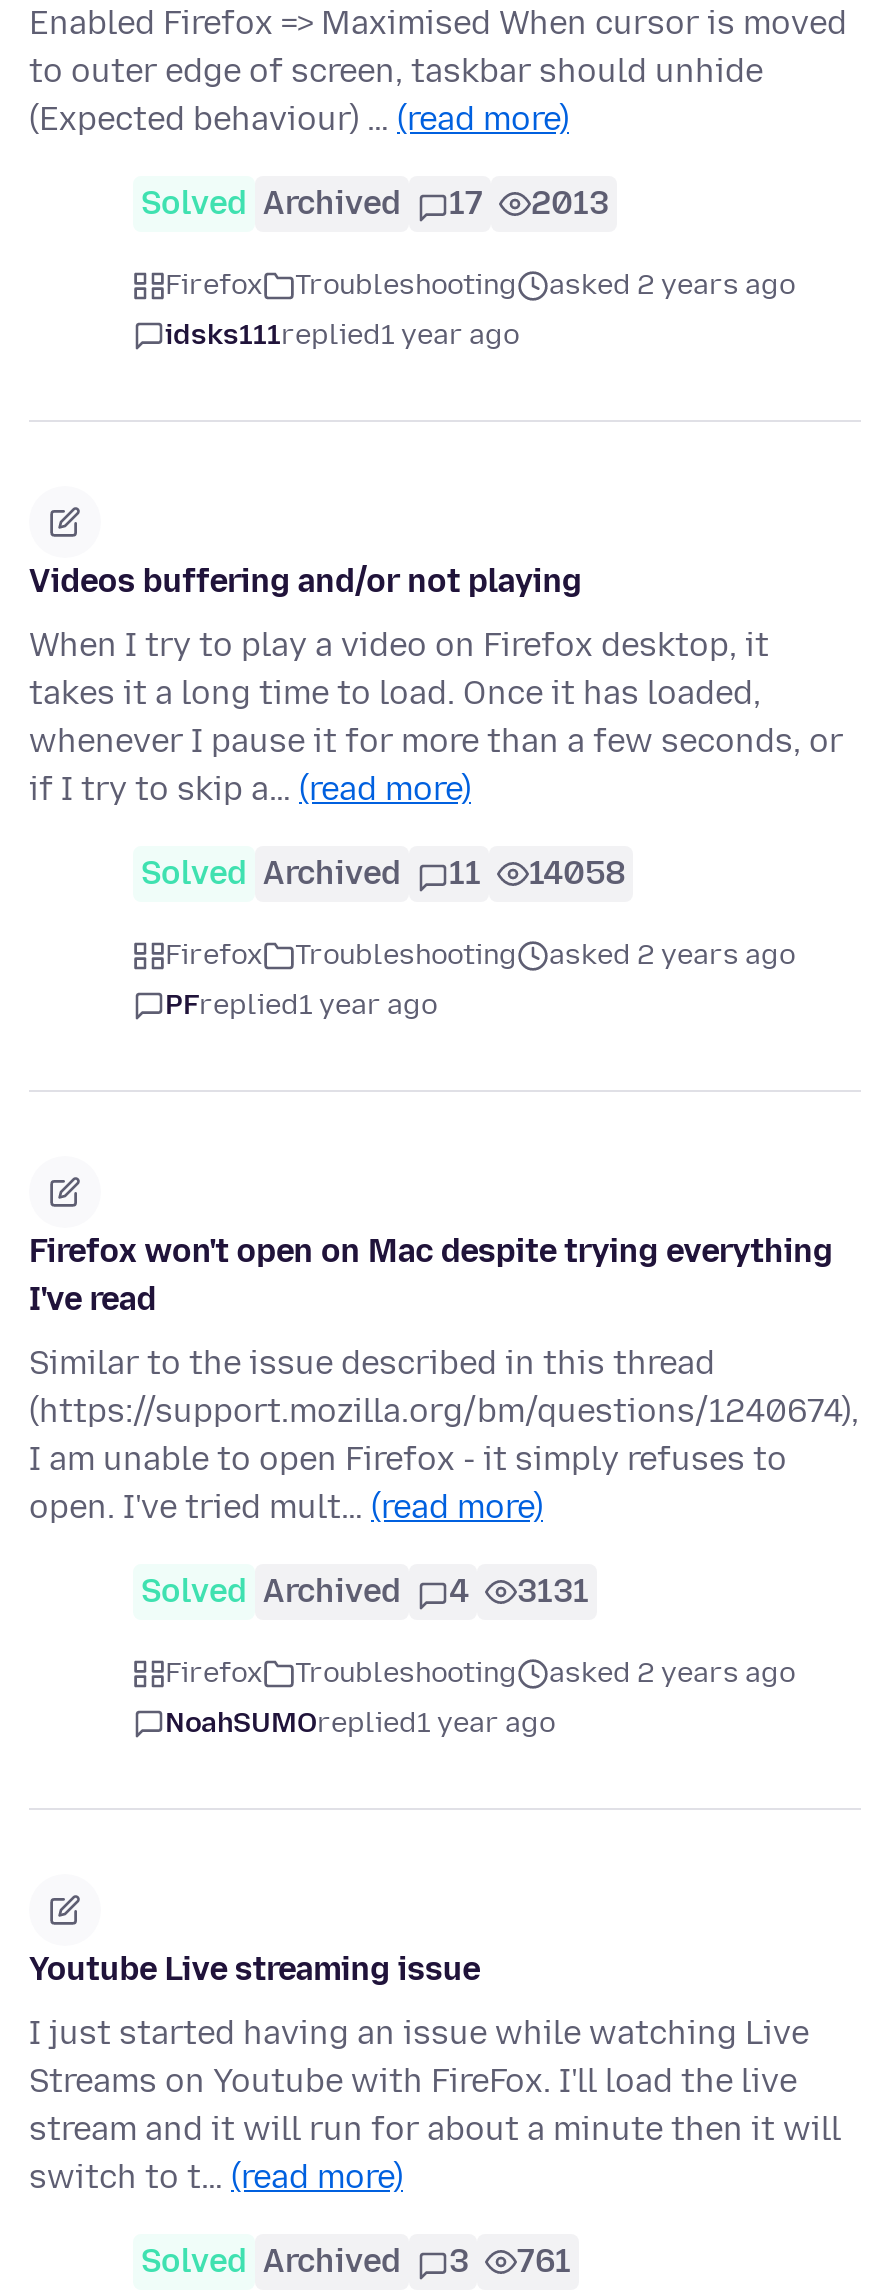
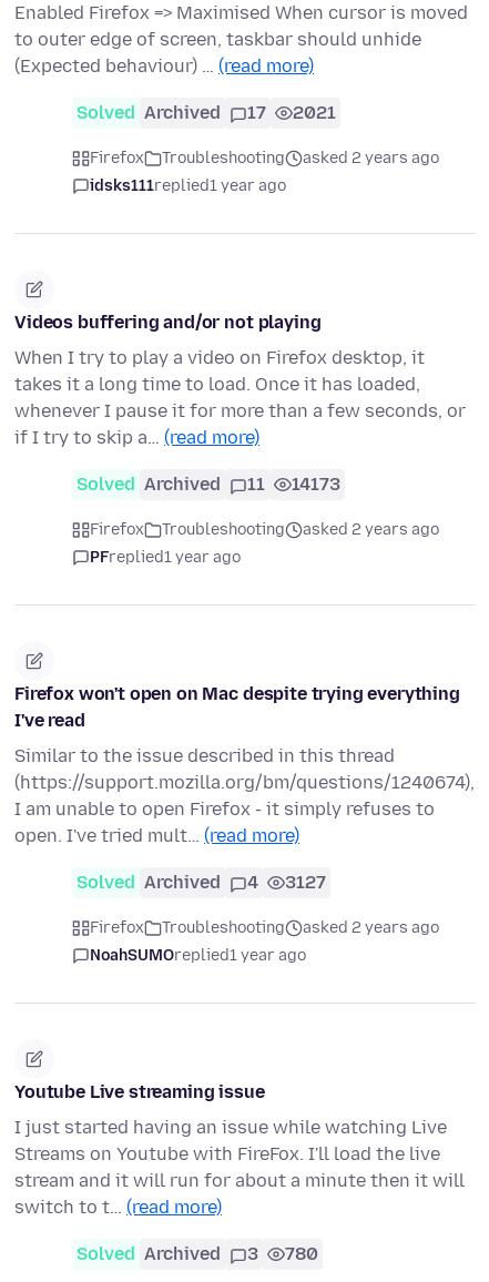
- Solved Archived 17 2013
+ Solved Archived 17 2021

- Solved Archived 11 14058
+ Solved Archived 11 14173

- Solved Archived 4 3131
+ Solved Archived 4 3127

- Solved Archived 3 761
+ Solved Archived 3 780
